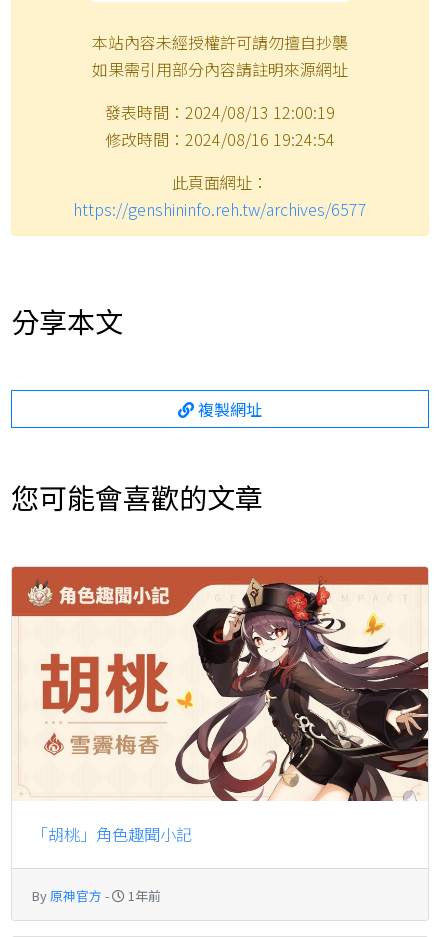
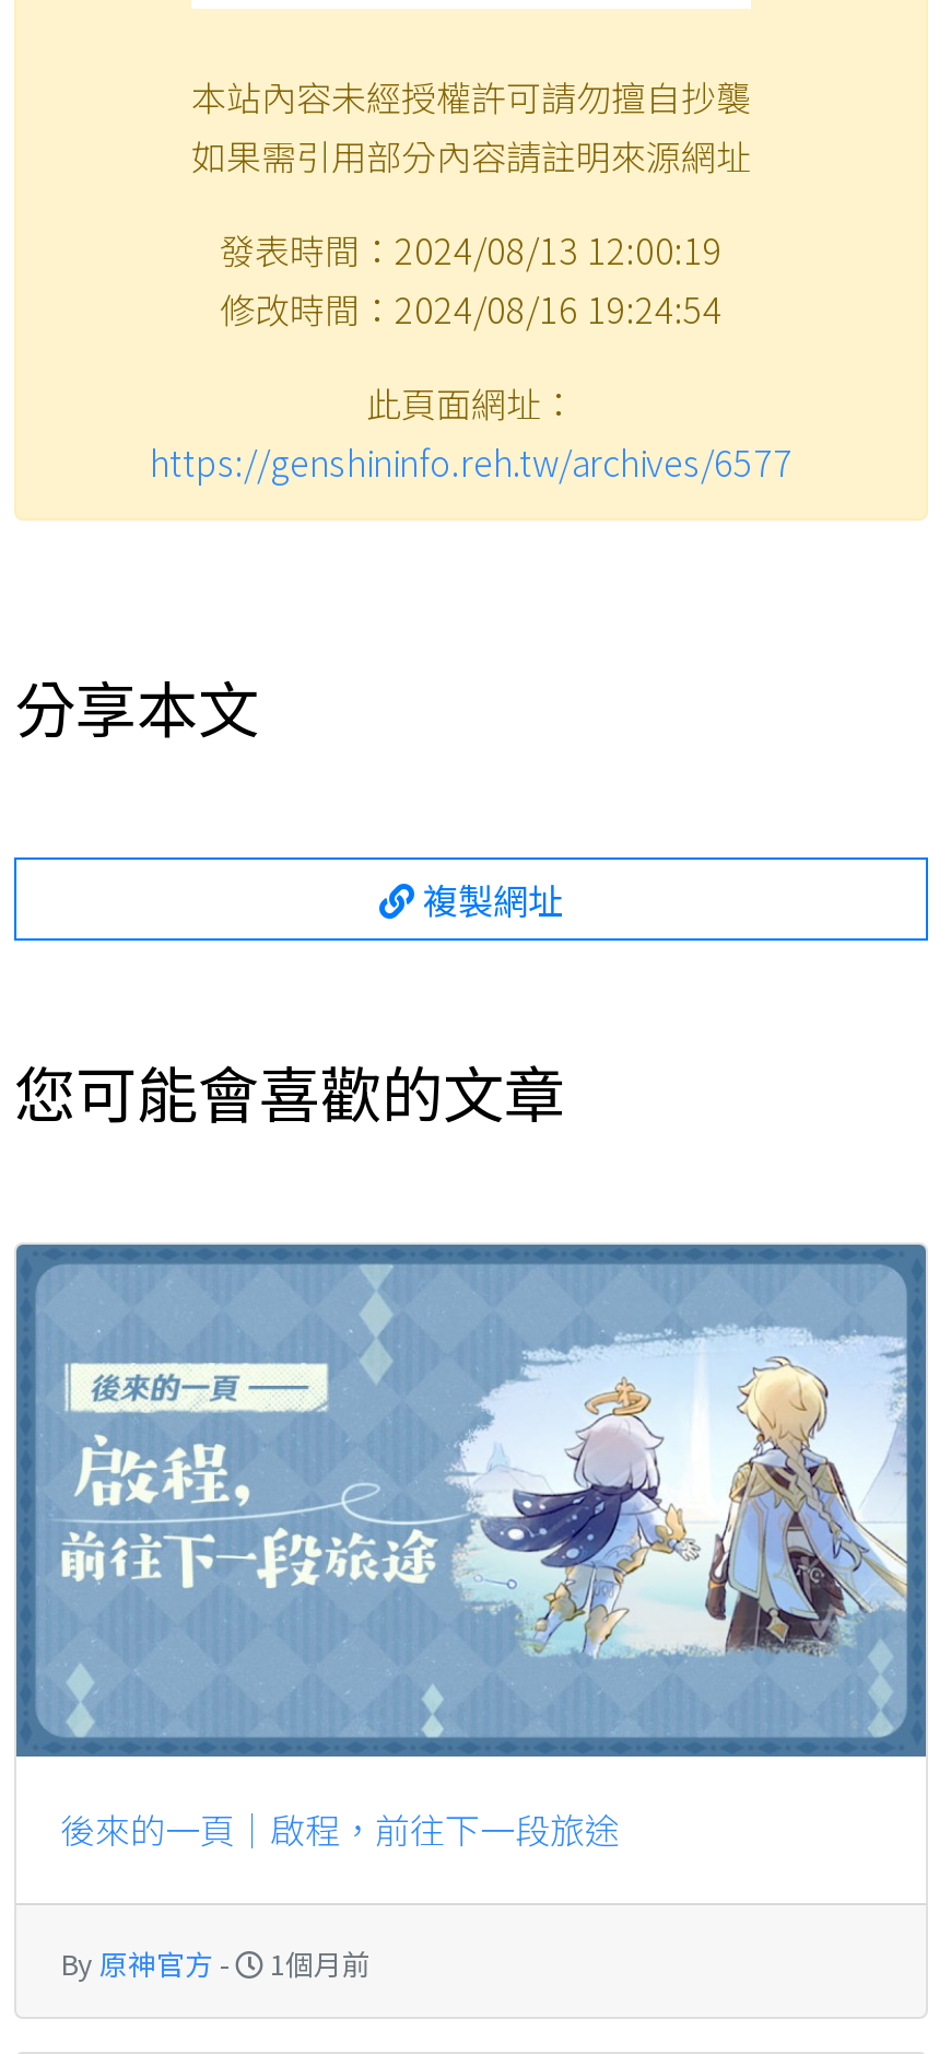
- [image]
- 「胡桃」角色趣聞小記
+ [image]
+ 後來的一頁｜啟程，前往下一段旅途

- By原神官方- 1年前
+ By原神官方- 1個月前
